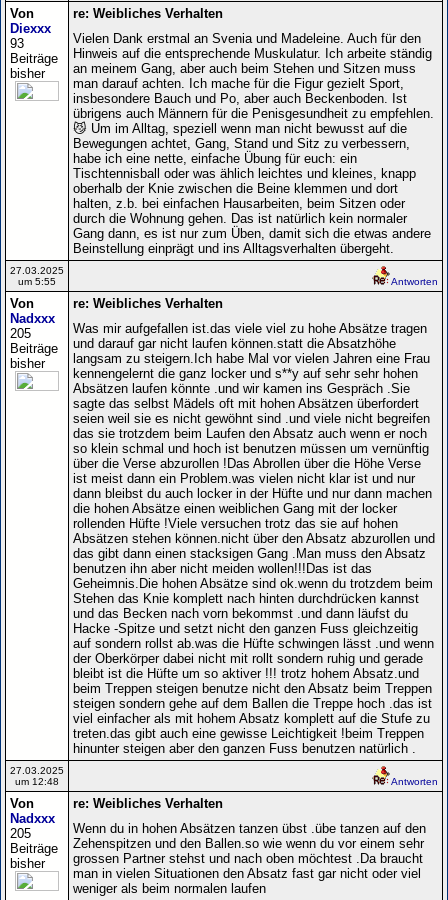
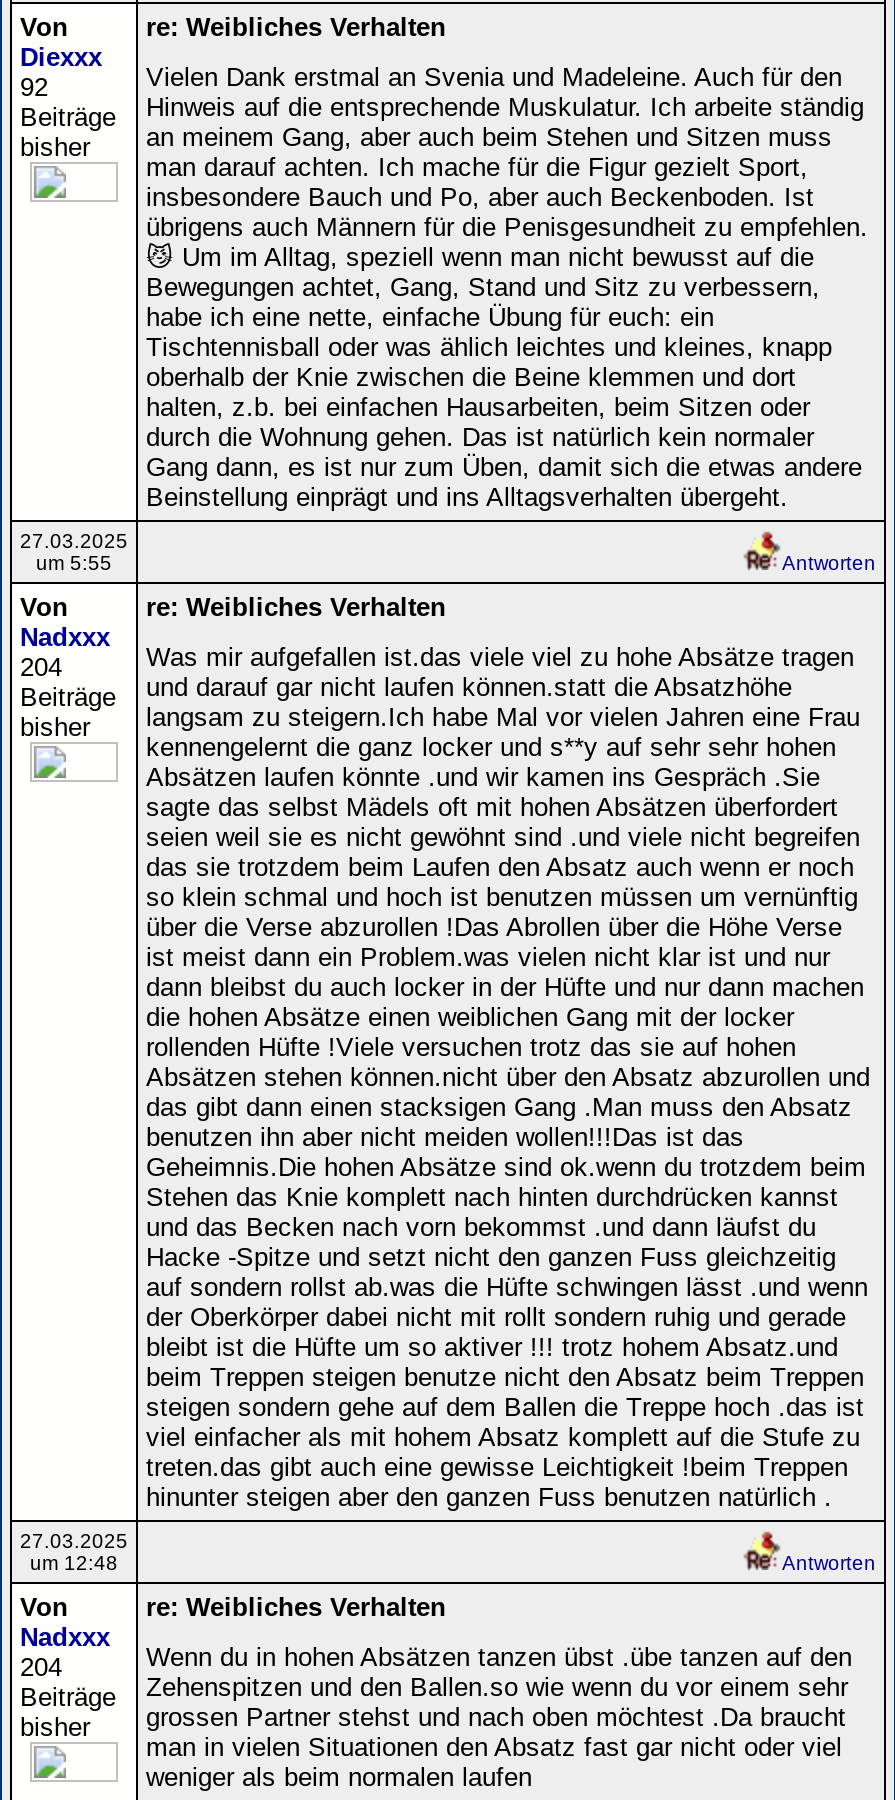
- 93
+ 92

- 205
+ 204

- 205
+ 204
